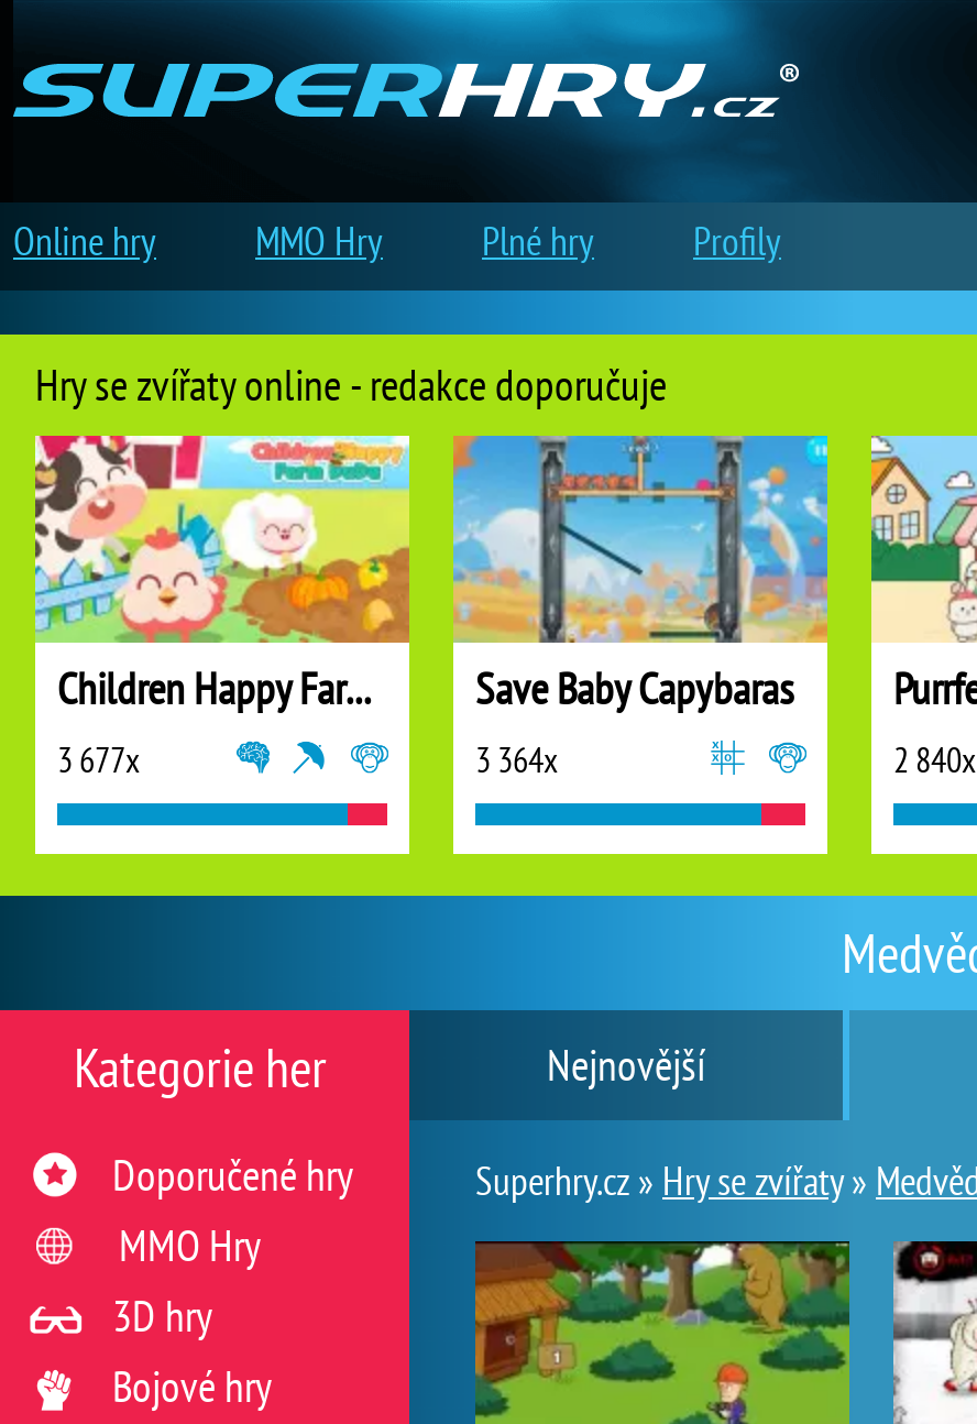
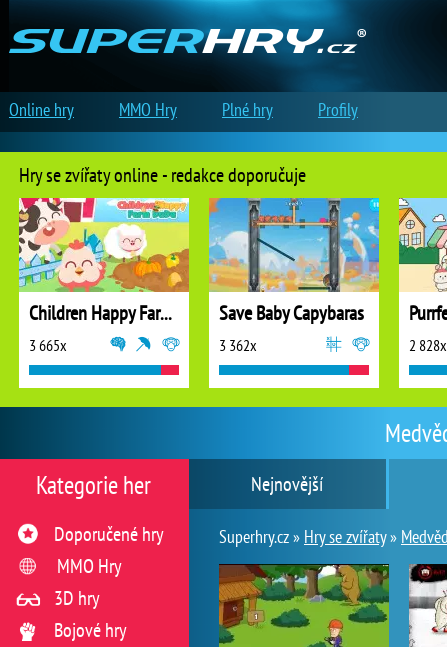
- 3 677x
+ 3 665x

- 3 364x
+ 3 362x

- 2 840x
+ 2 828x
